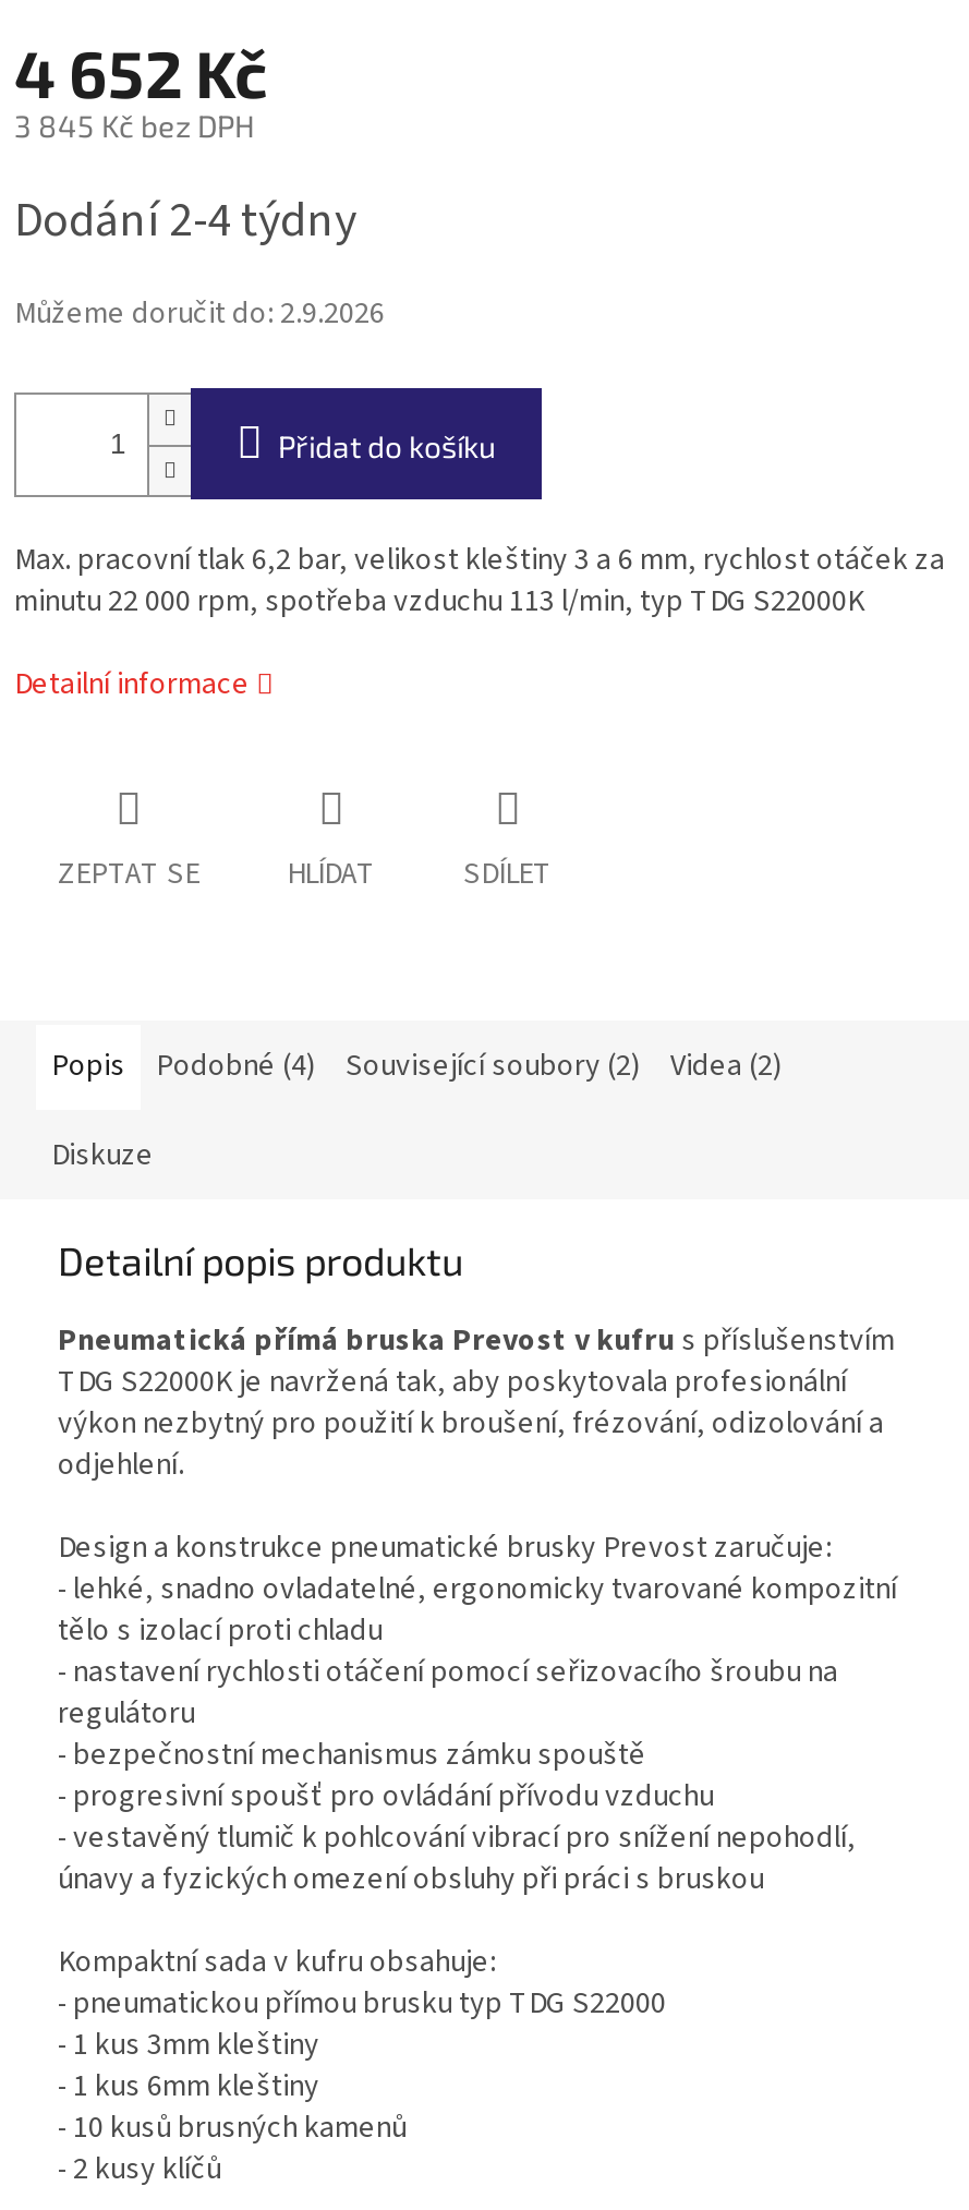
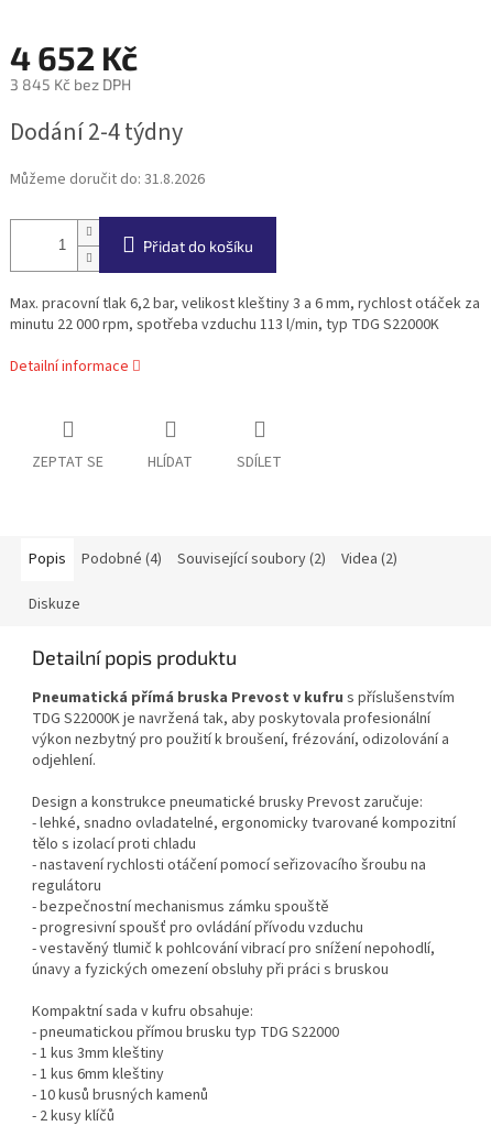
- Můžeme doručit do: 2.9.2026
+ Můžeme doručit do: 31.8.2026
